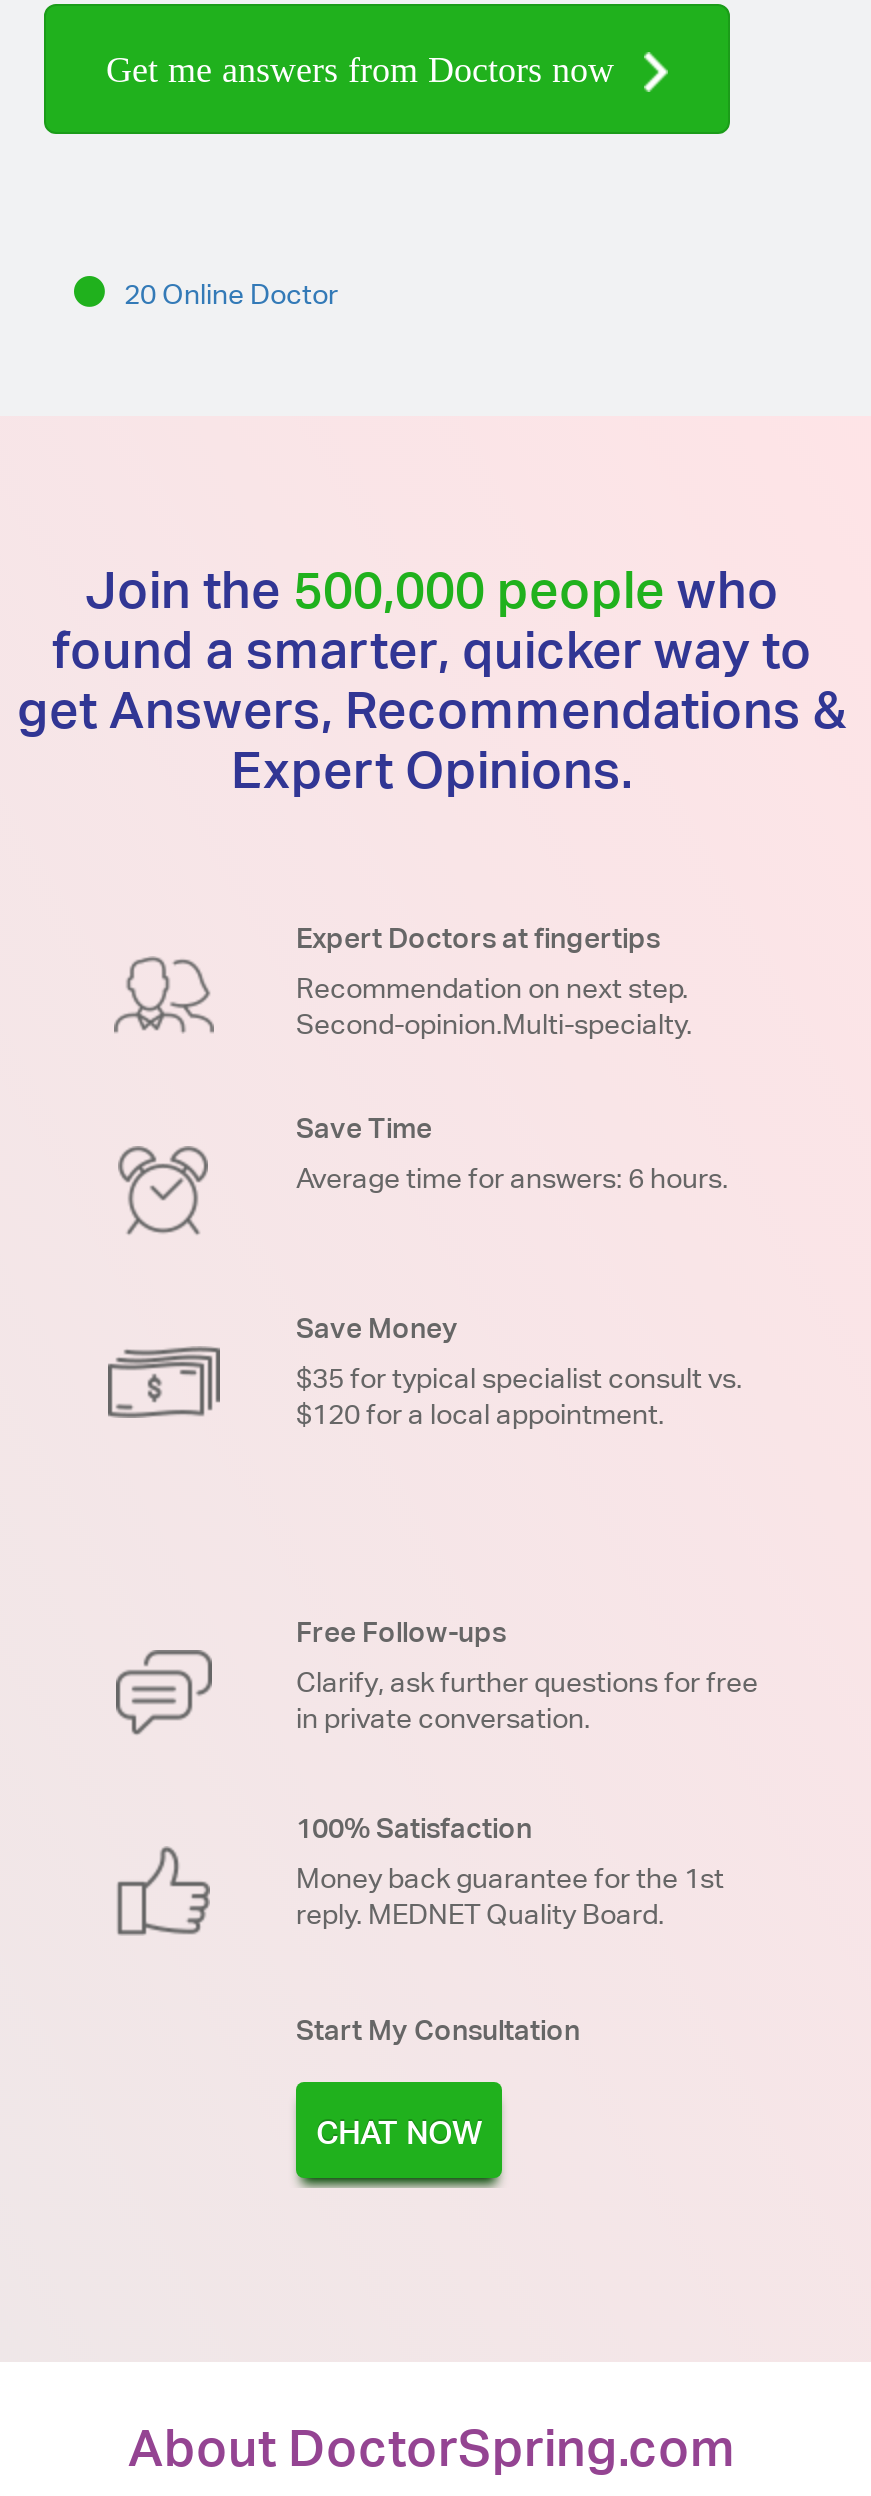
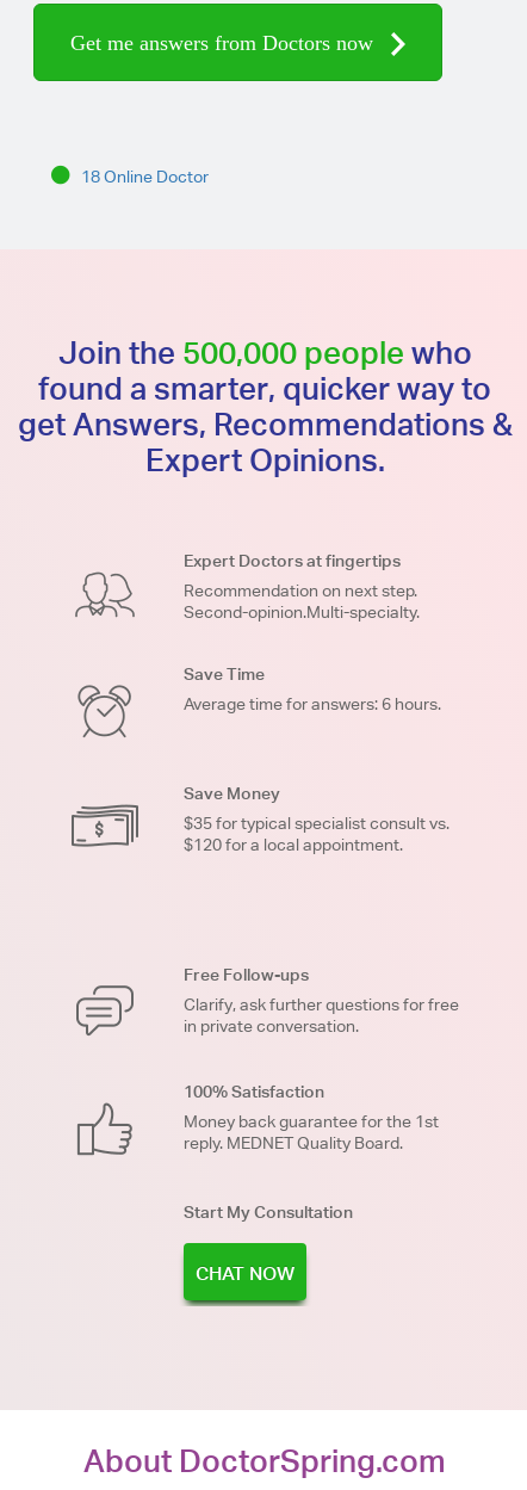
- 20 Online Doctor
+ 18 Online Doctor
